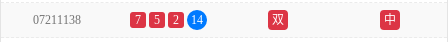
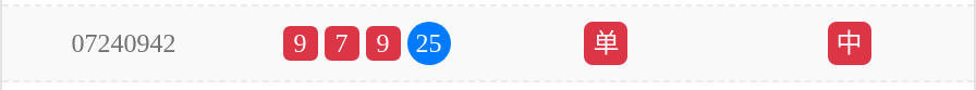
- 07211138
+ 07240942
+ 9

- 5
- 2
- 14
- 双
+ 9
+ 25
+ 单
